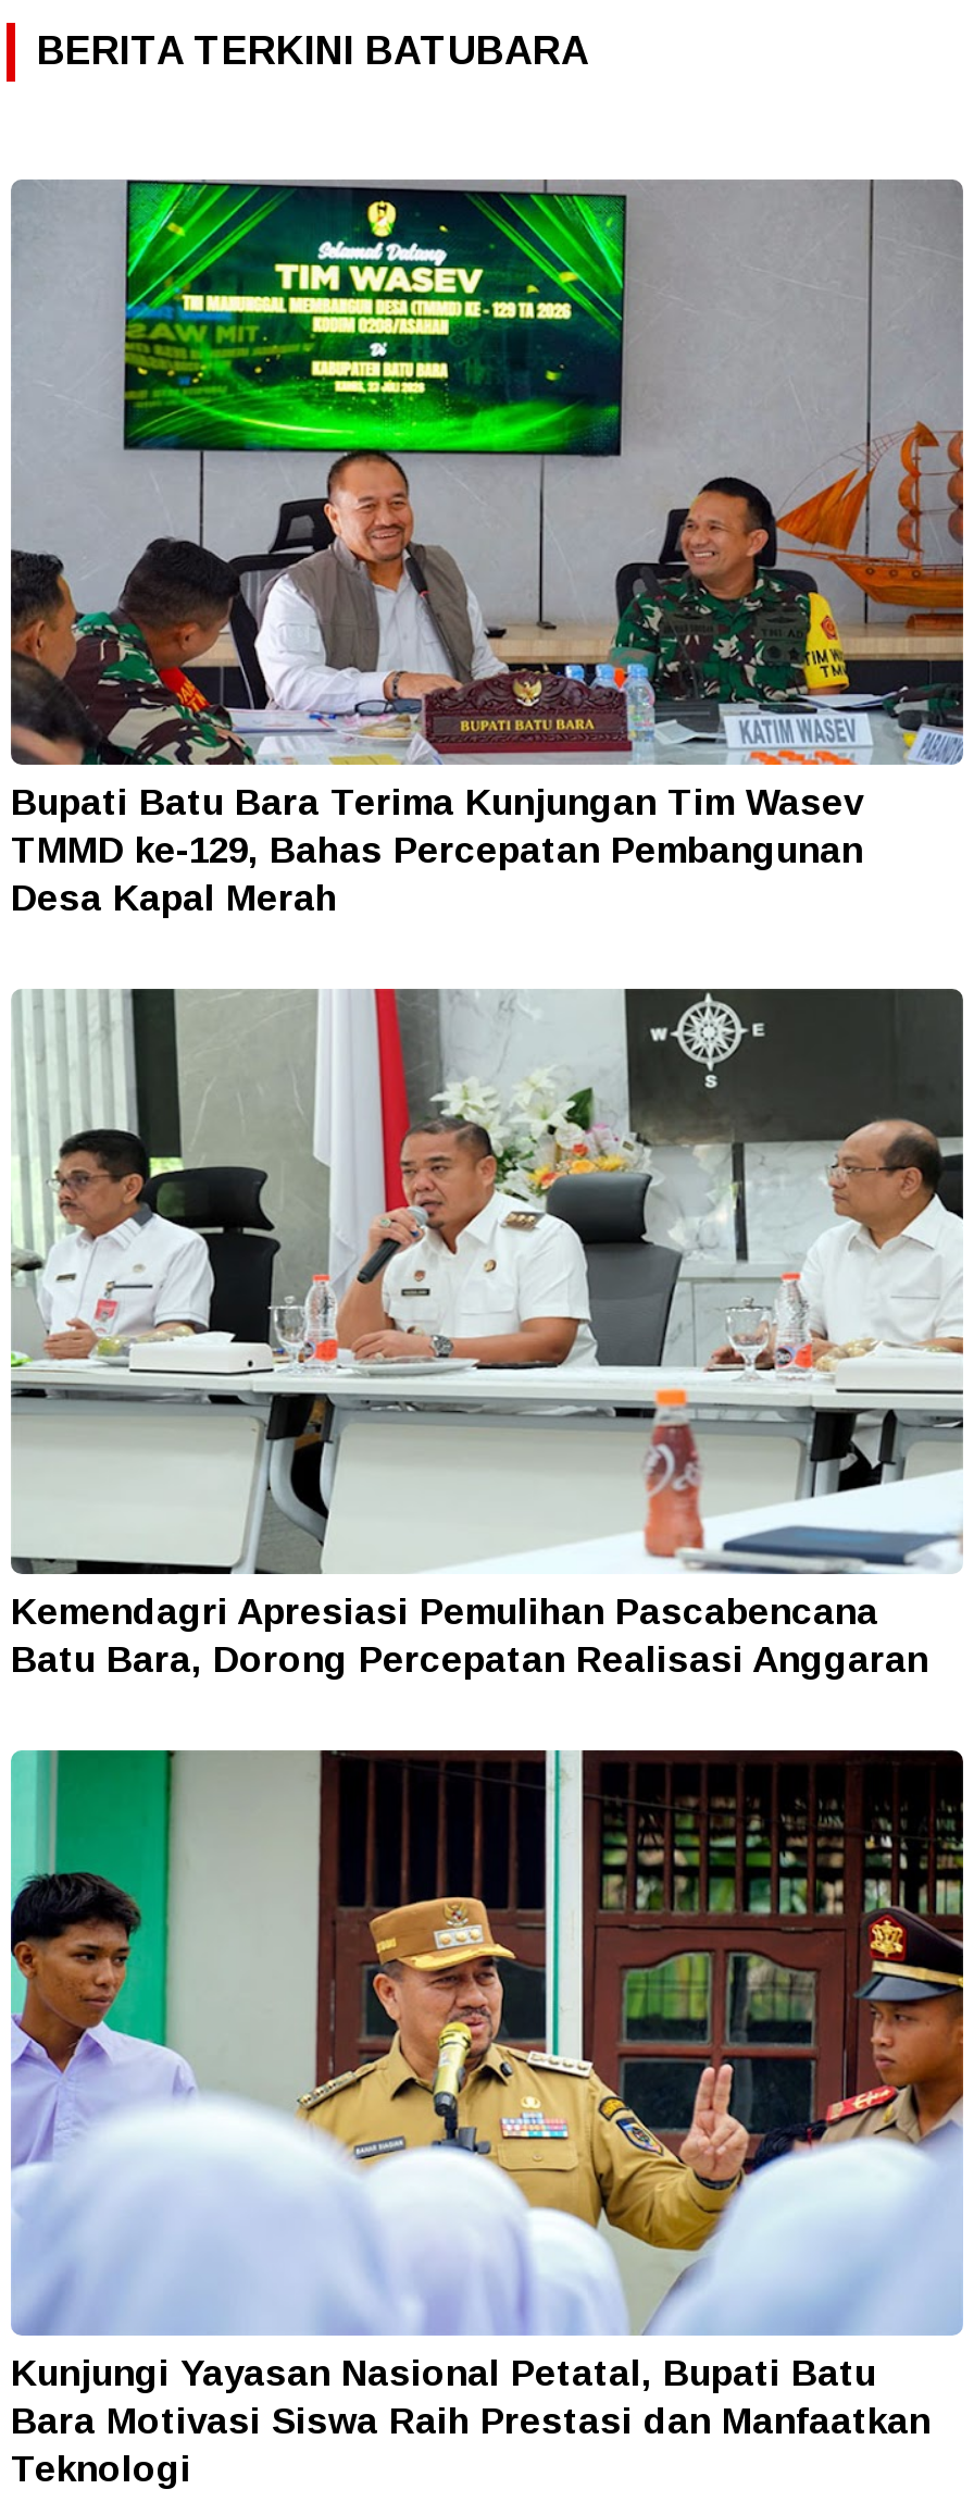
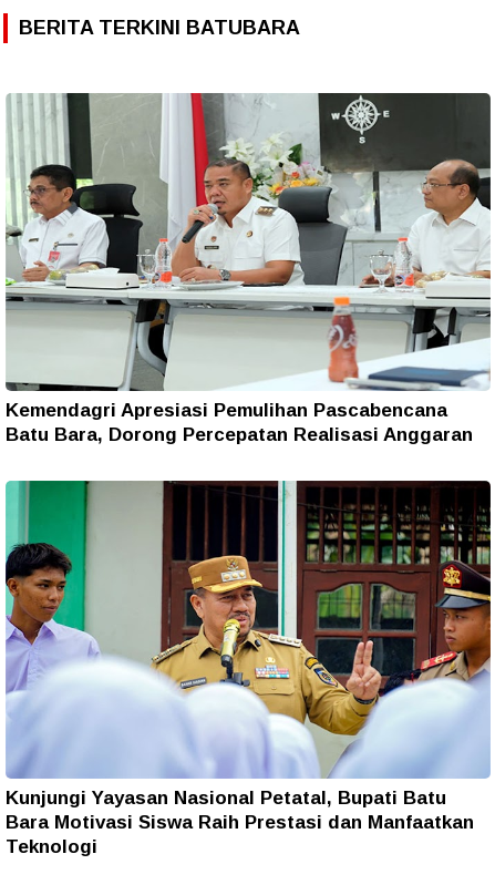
- [image]
- Bupati Batu Bara Terima Kunjungan Tim Wasev
- TMMD ke-129, Bahas Percepatan Pembangunan
- Desa Kapal Merah
